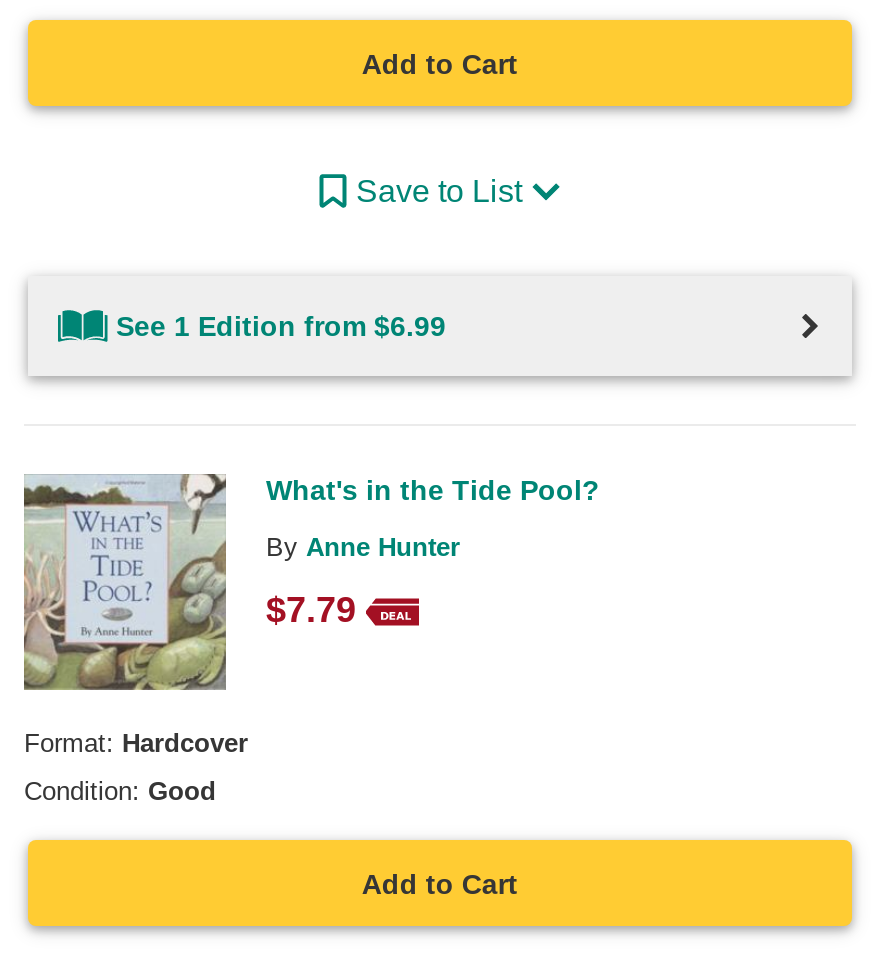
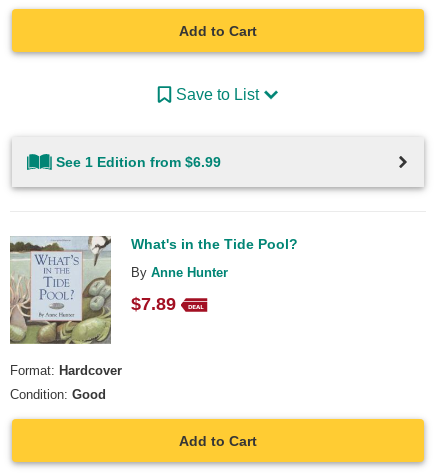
- $7.79
+ $7.89
